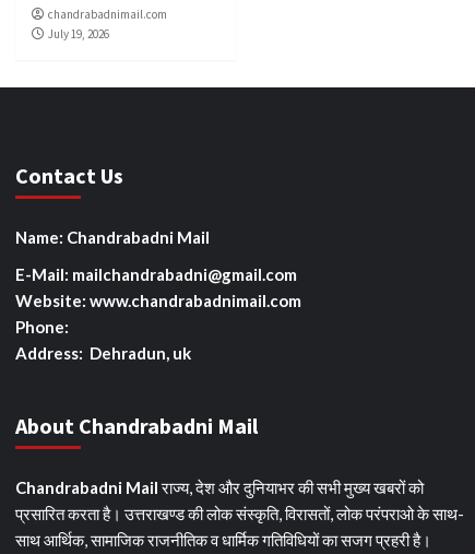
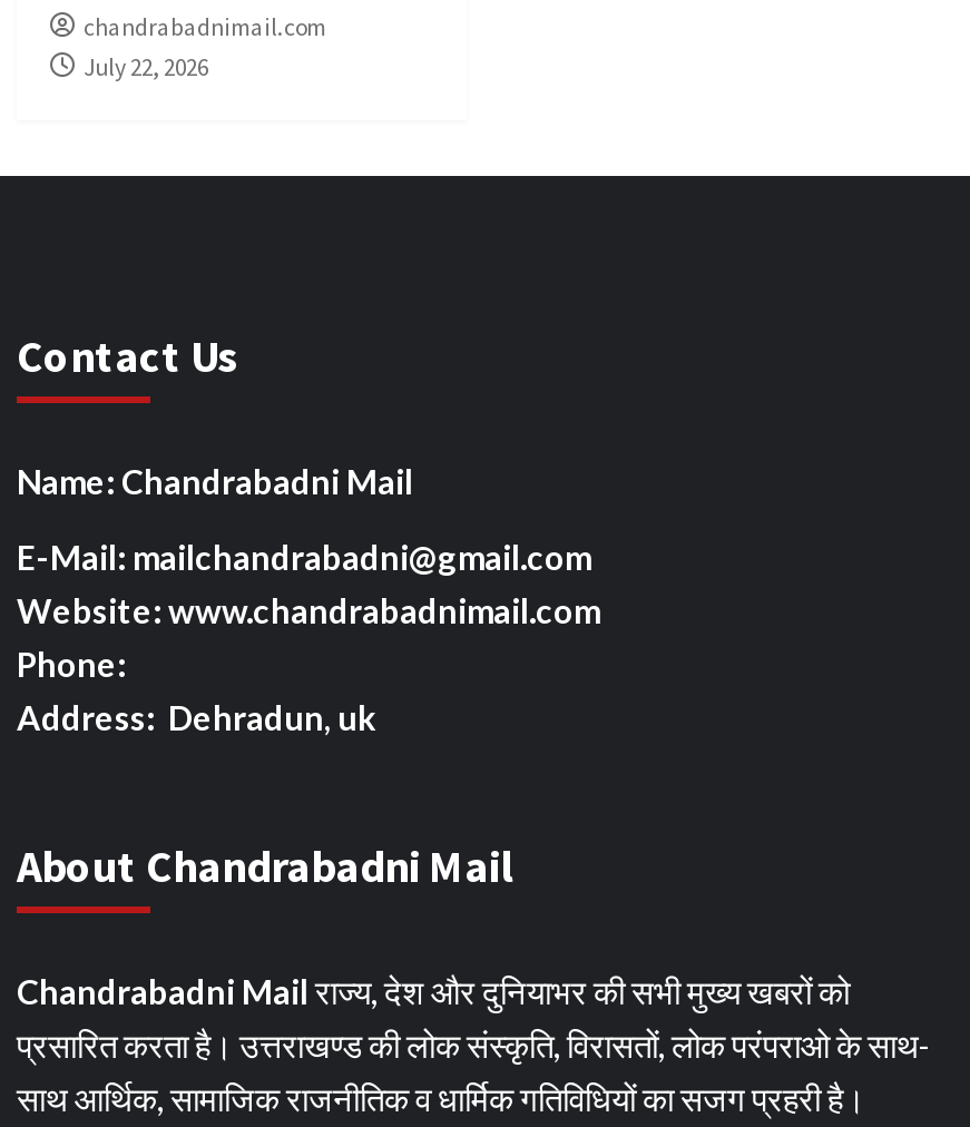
- July 19, 2026
+ July 22, 2026
